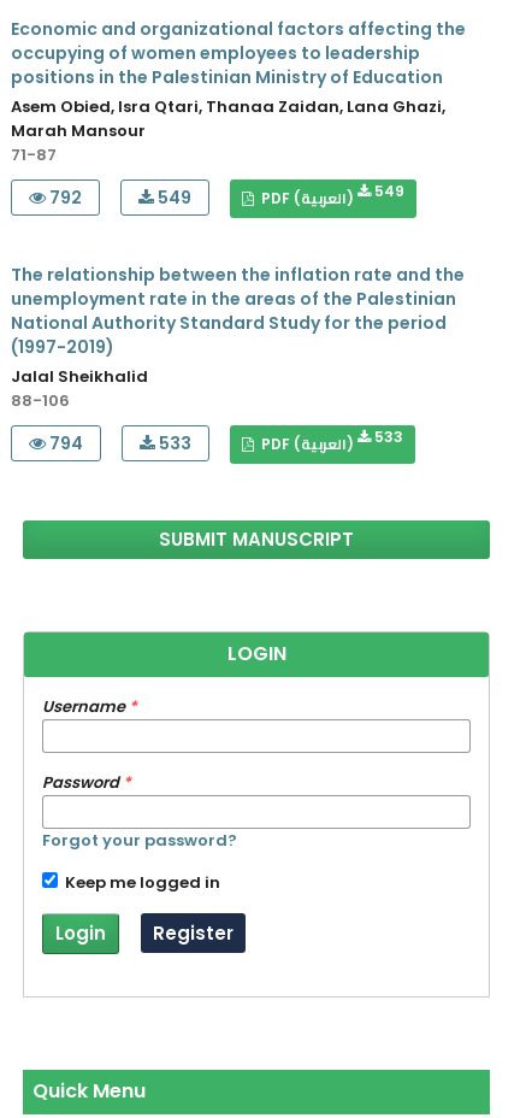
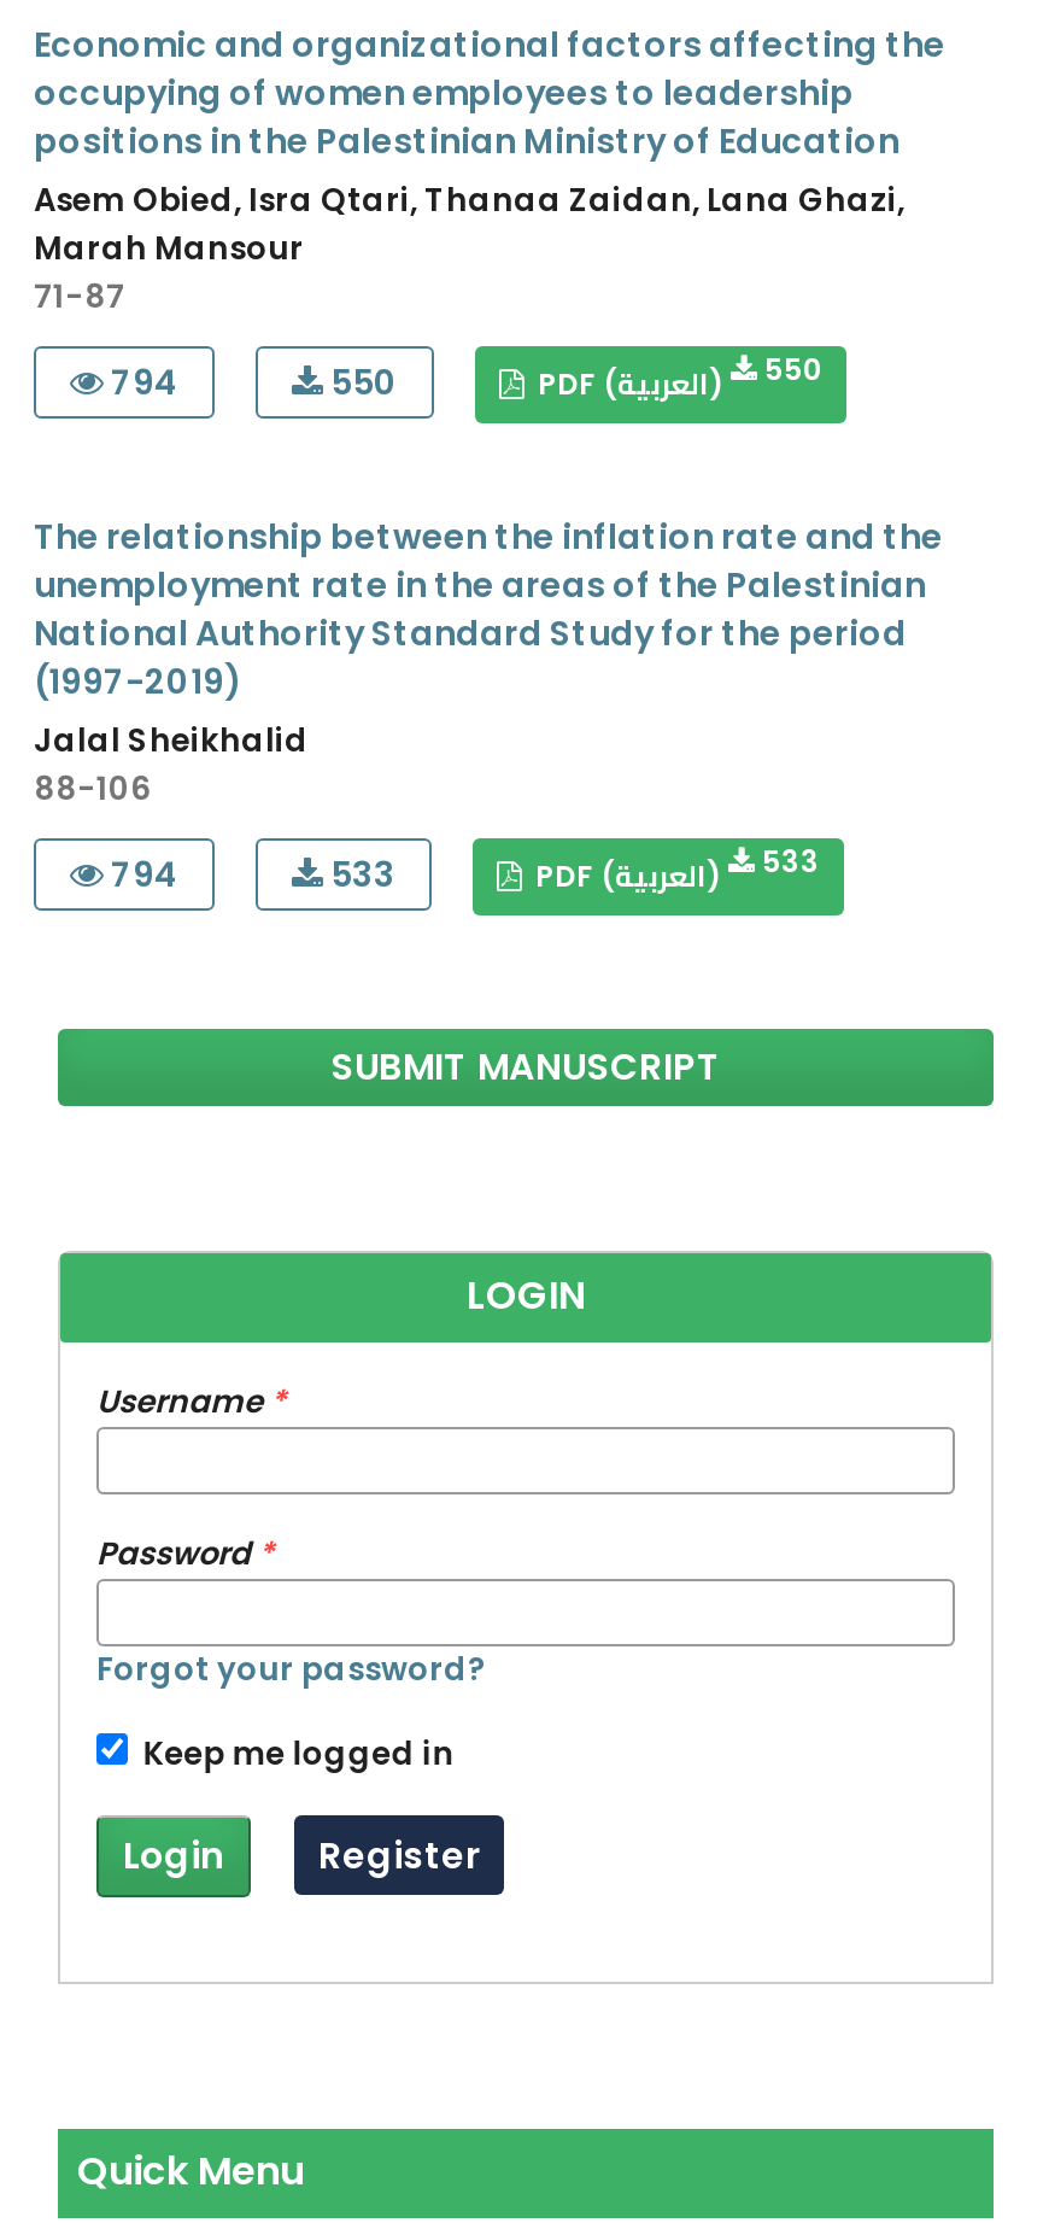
- 792
+ 794

- 549
+ 550

- 549
+ 550
